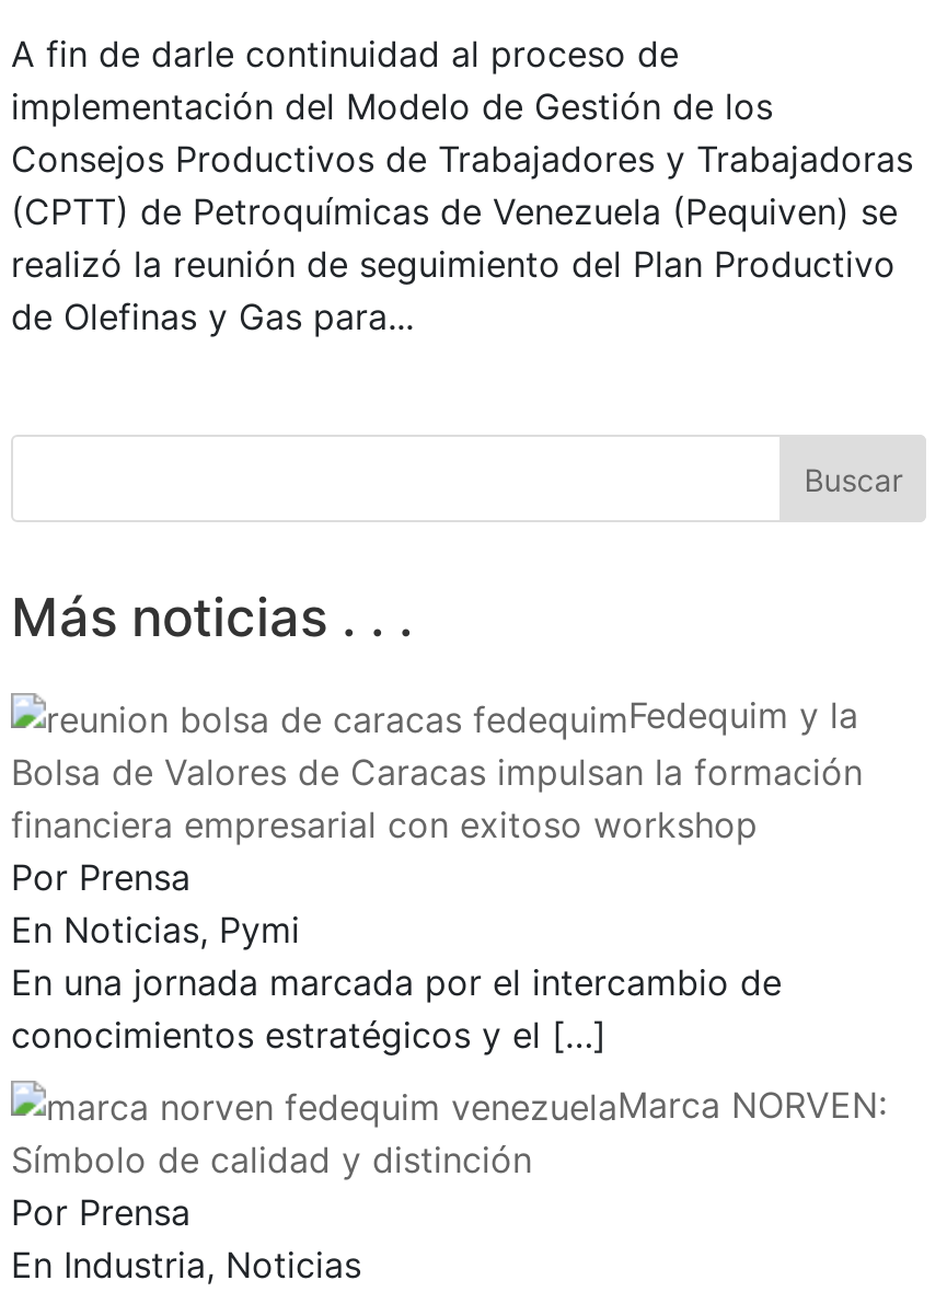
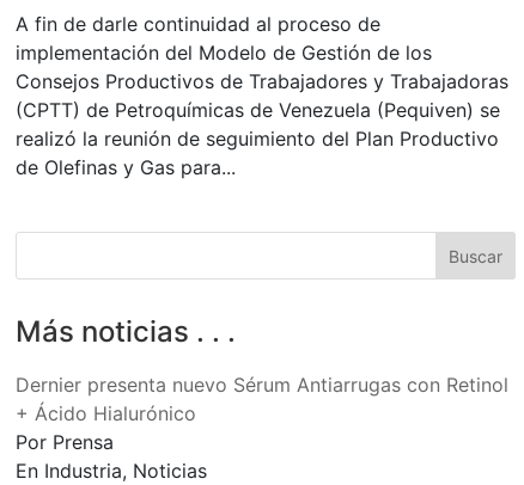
- Fedequim y la
- Bolsa de Valores de Caracas impulsan la formación
- financiera empresarial con exitoso workshop
- Por Prensa
- En Noticias, Pymi
- En una jornada marcada por el intercambio de
- conocimientos estratégicos y el […]
- Marca NORVEN:
- Símbolo de calidad y distinción
+ Dernier presenta nuevo Sérum Antiarrugas con Retinol
+ + Ácido Hialurónico
